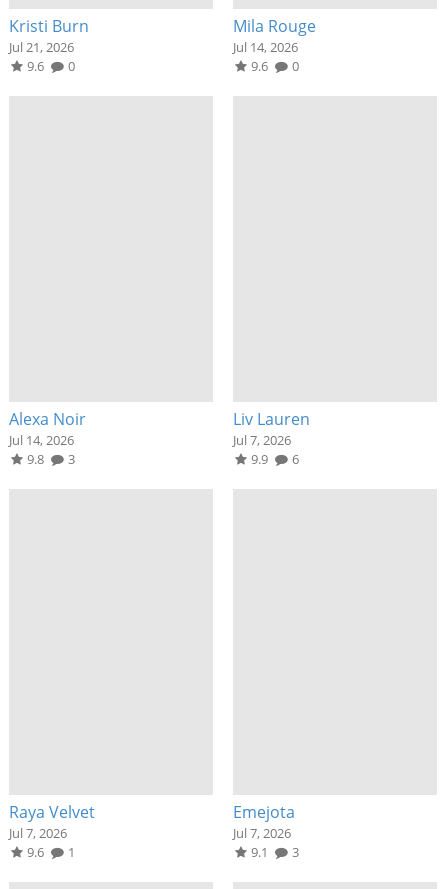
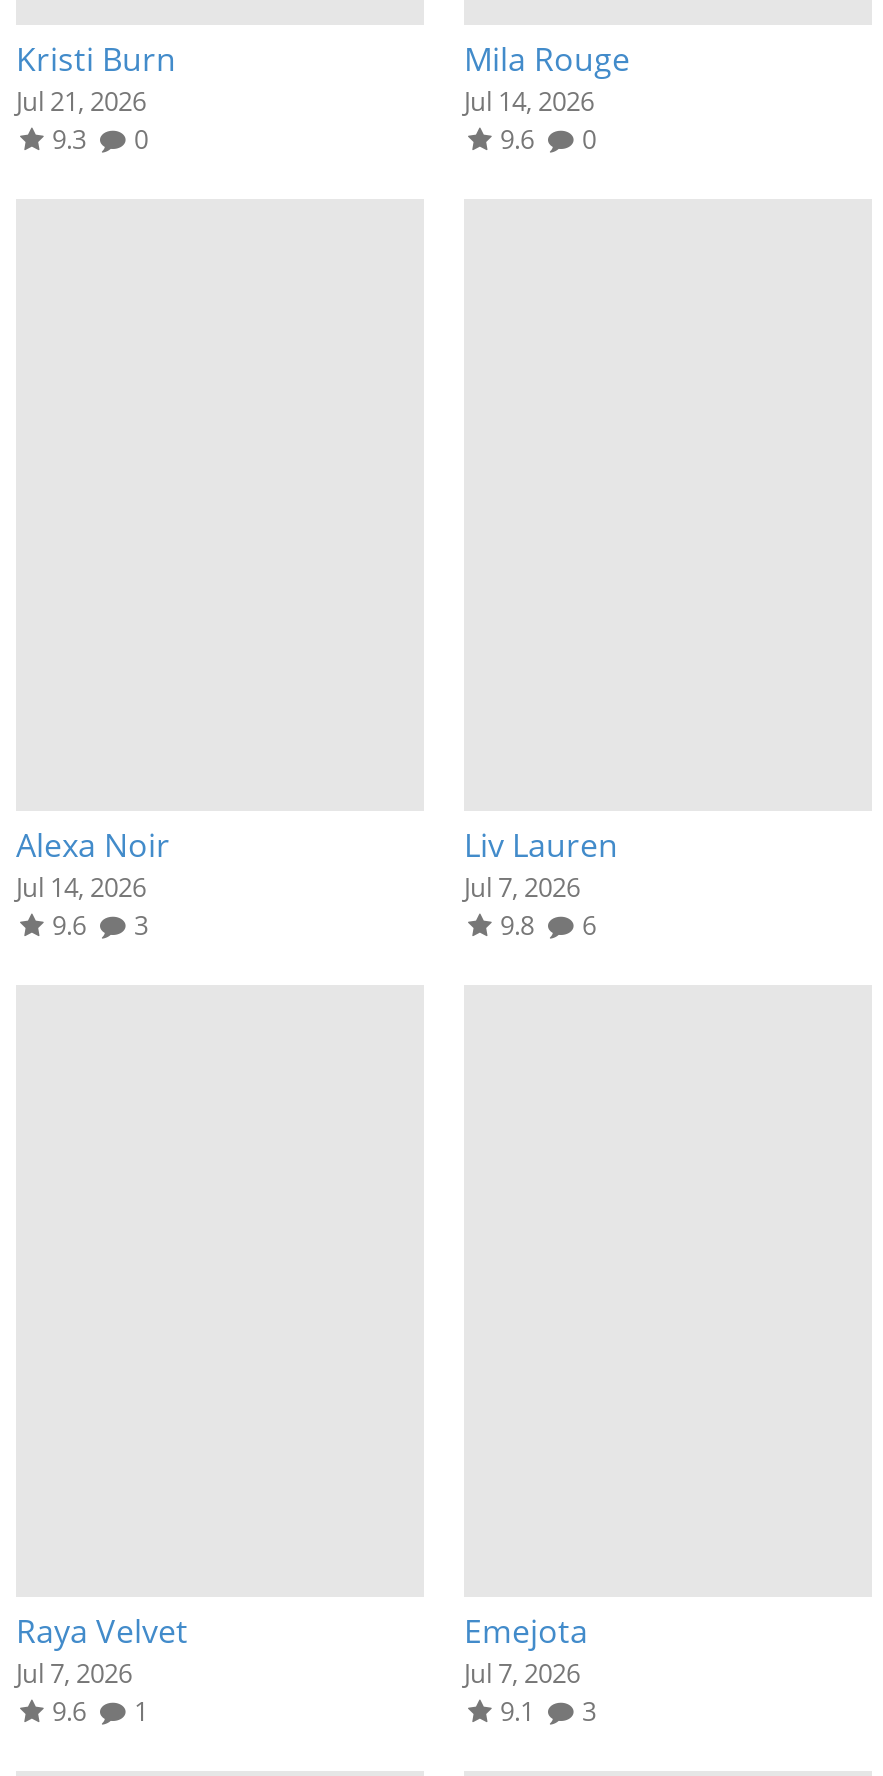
- 9.6 0
+ 9.3 0

- 9.8 3
+ 9.6 3

- 9.9 6
+ 9.8 6
